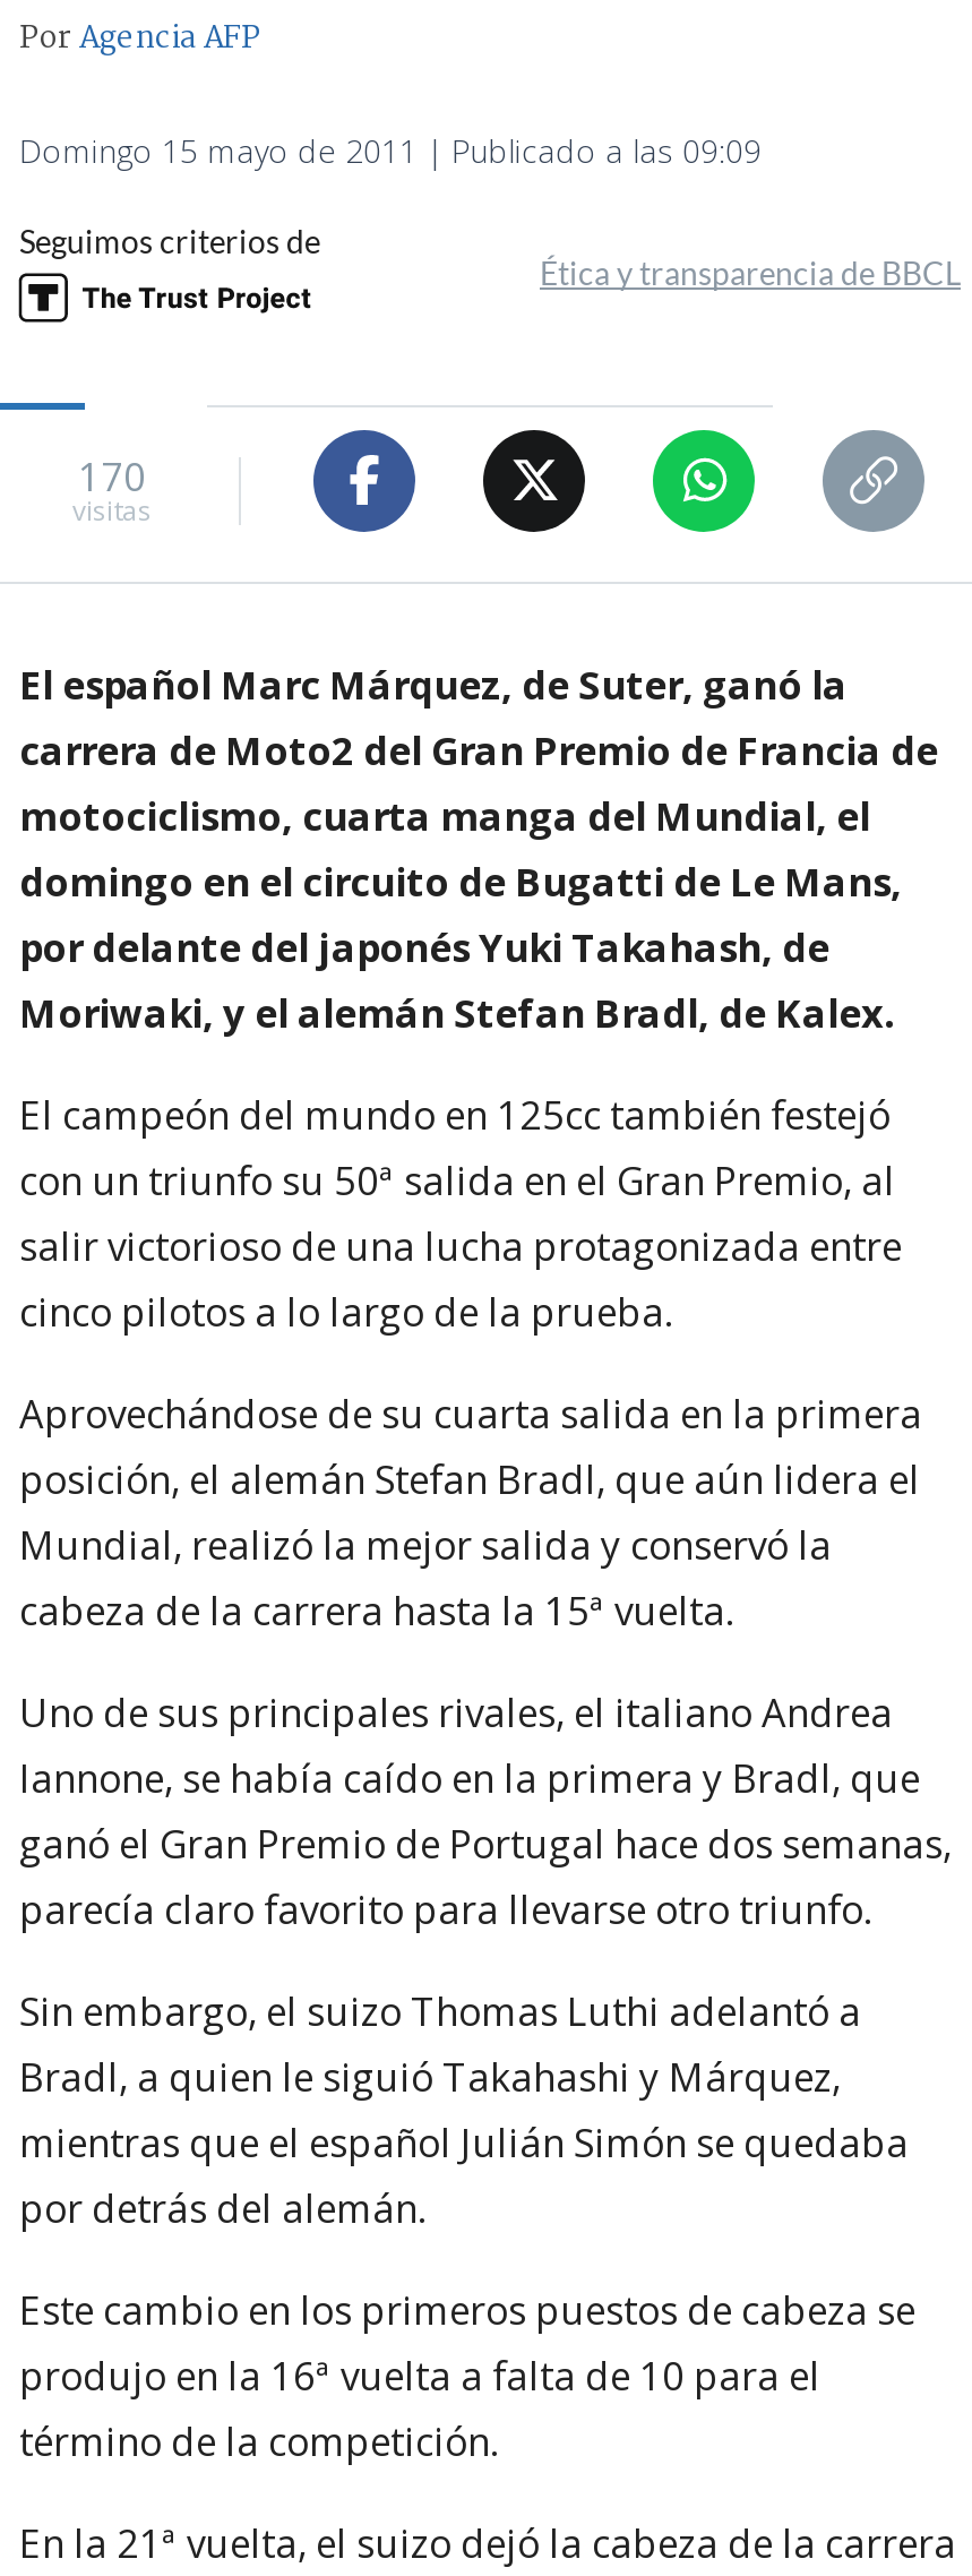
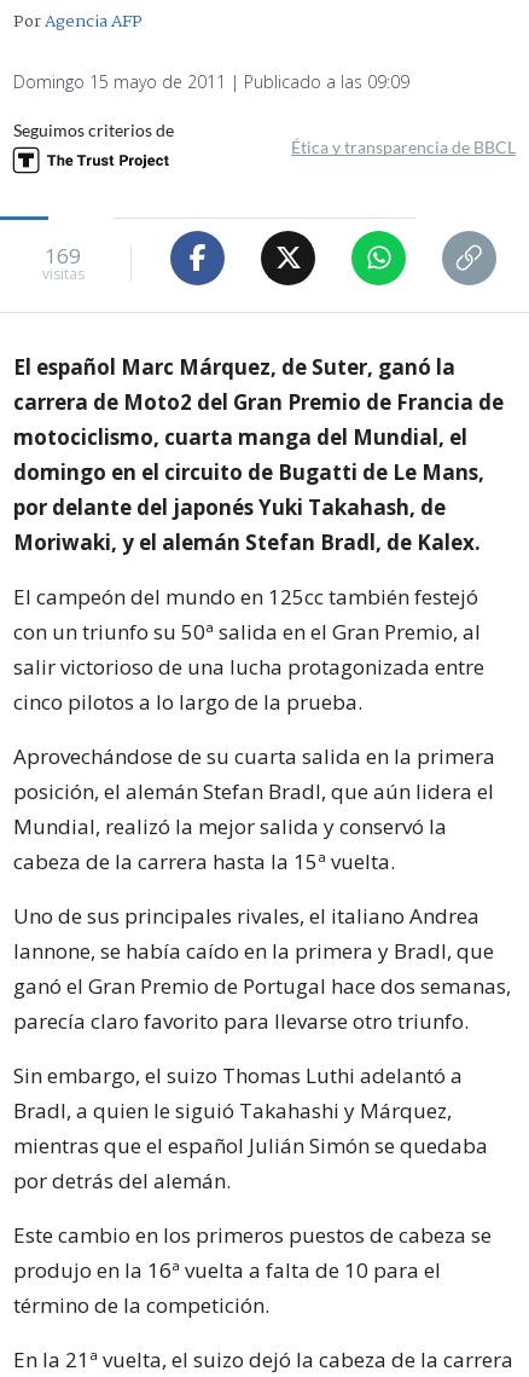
- 170
+ 169
